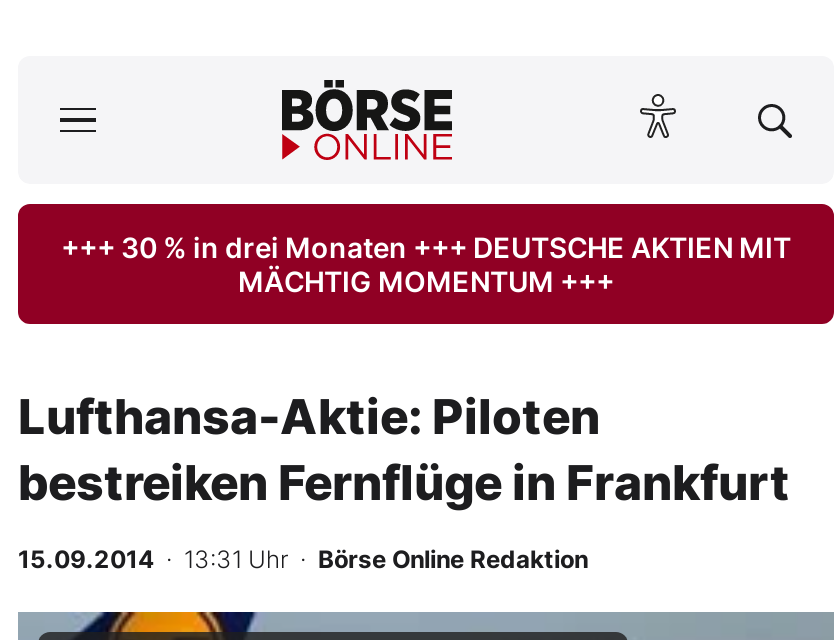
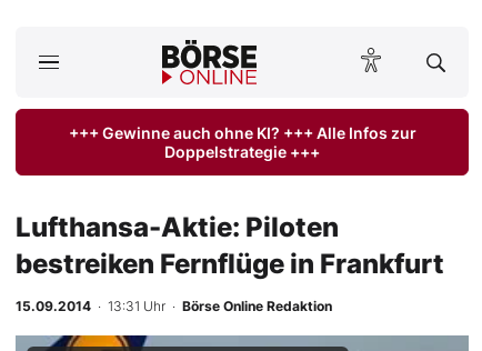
- +++ 30 % in drei Monaten +++ DEUTSCHE AKTIEN MIT
- MÄCHTIG MOMENTUM +++
+ +++ Gewinne auch ohne KI? +++ Alle Infos zur
+ Doppelstrategie +++
